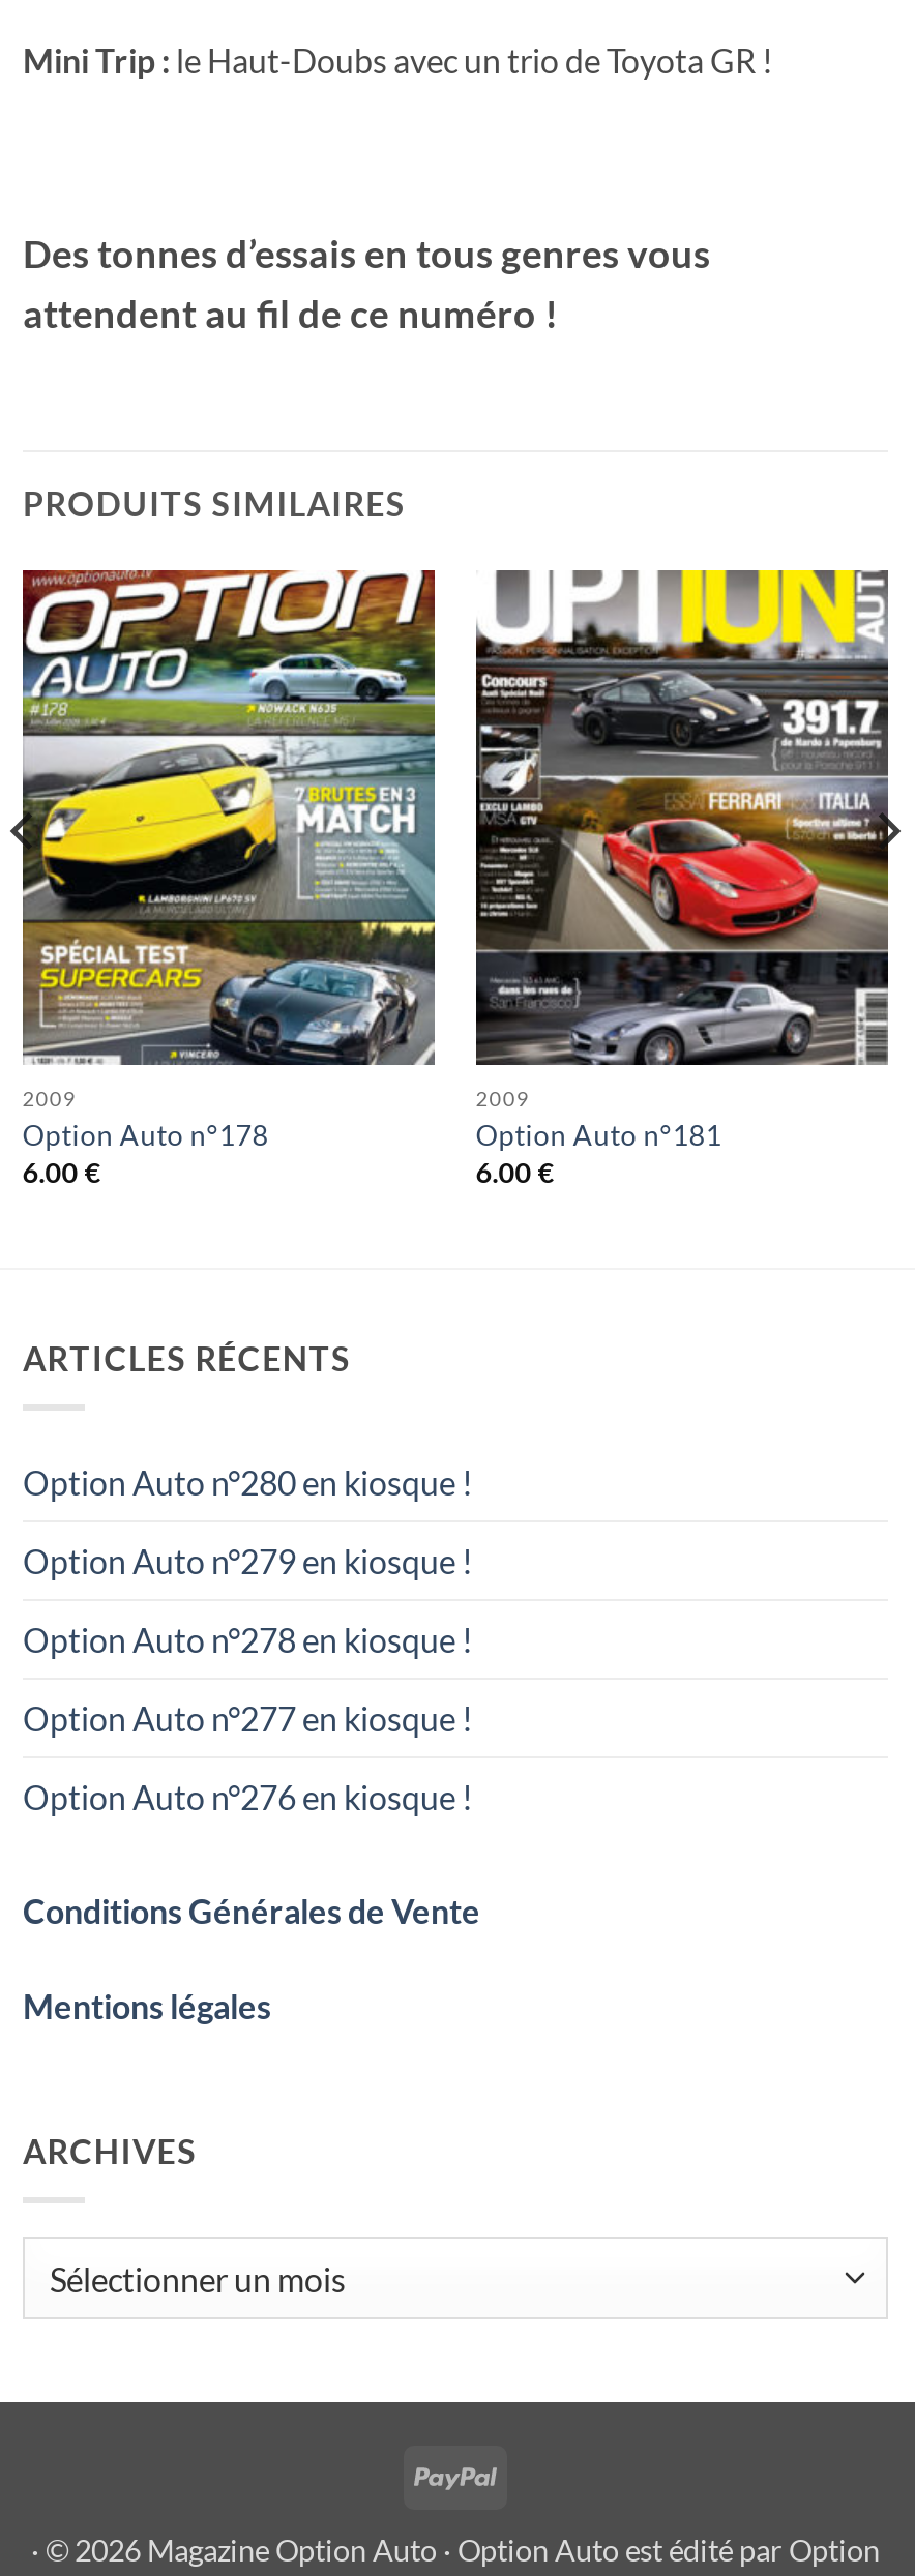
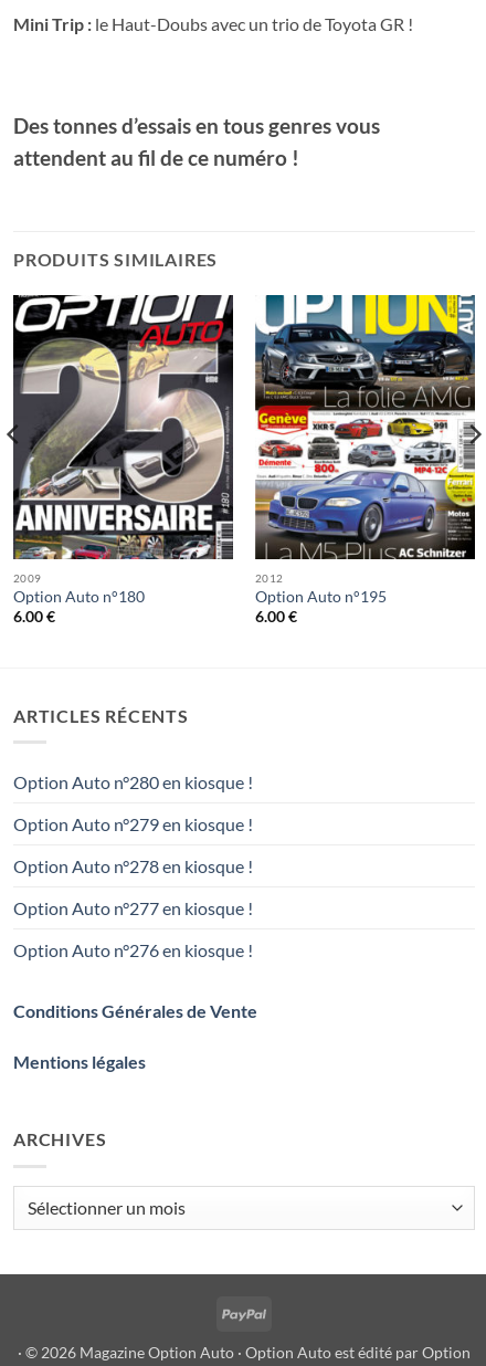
- [image]
- Option Auto n°178
+ [image]
+ Option Auto n°180

- [image]
- 2009
+ [image]
+ 2012

- Option Auto n°181
+ Option Auto n°195
